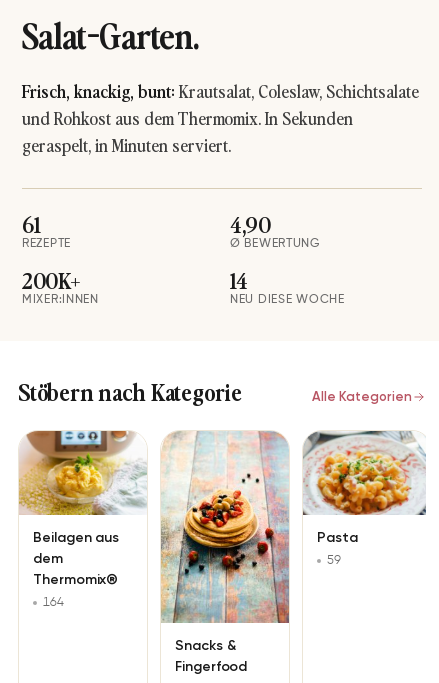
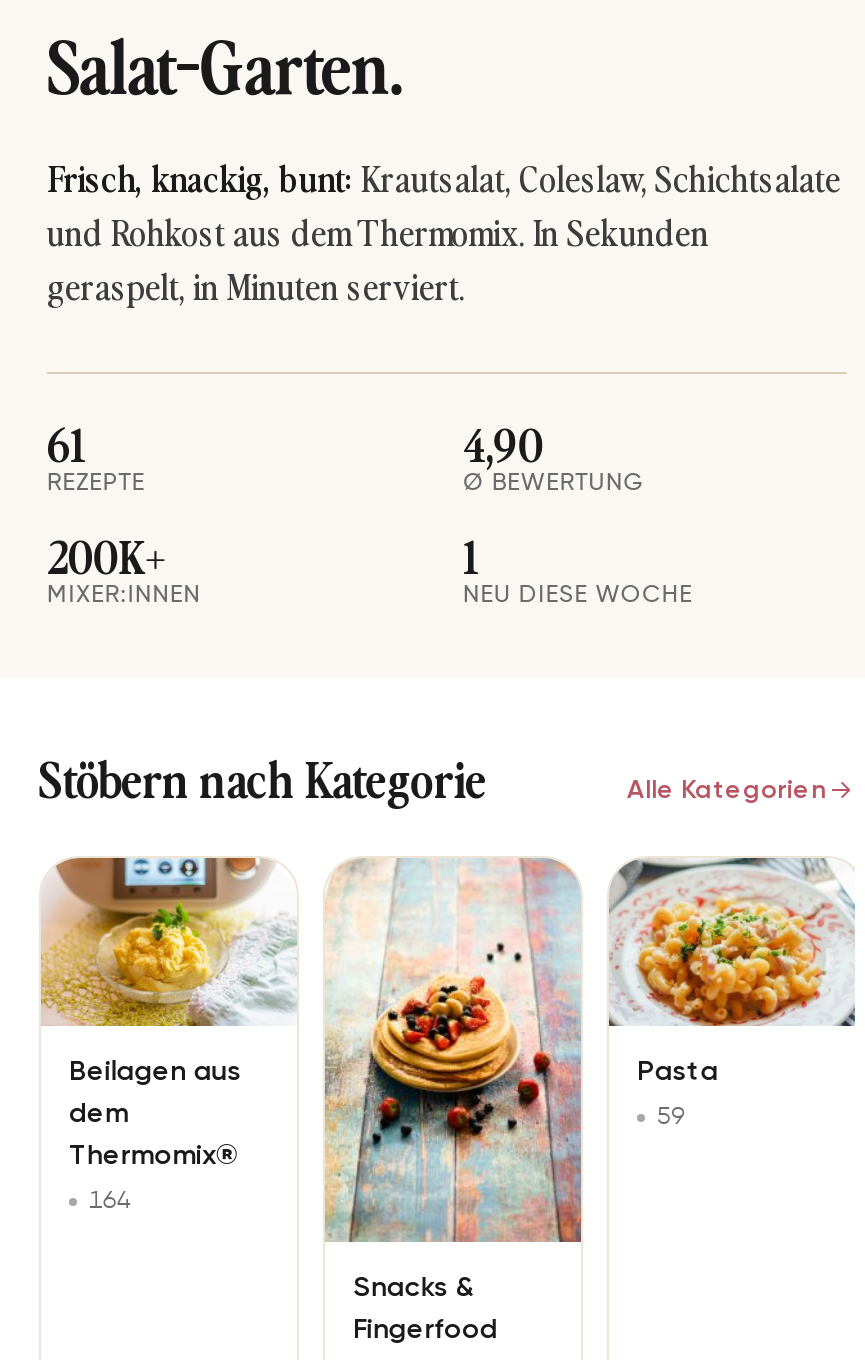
- 14
+ 1
